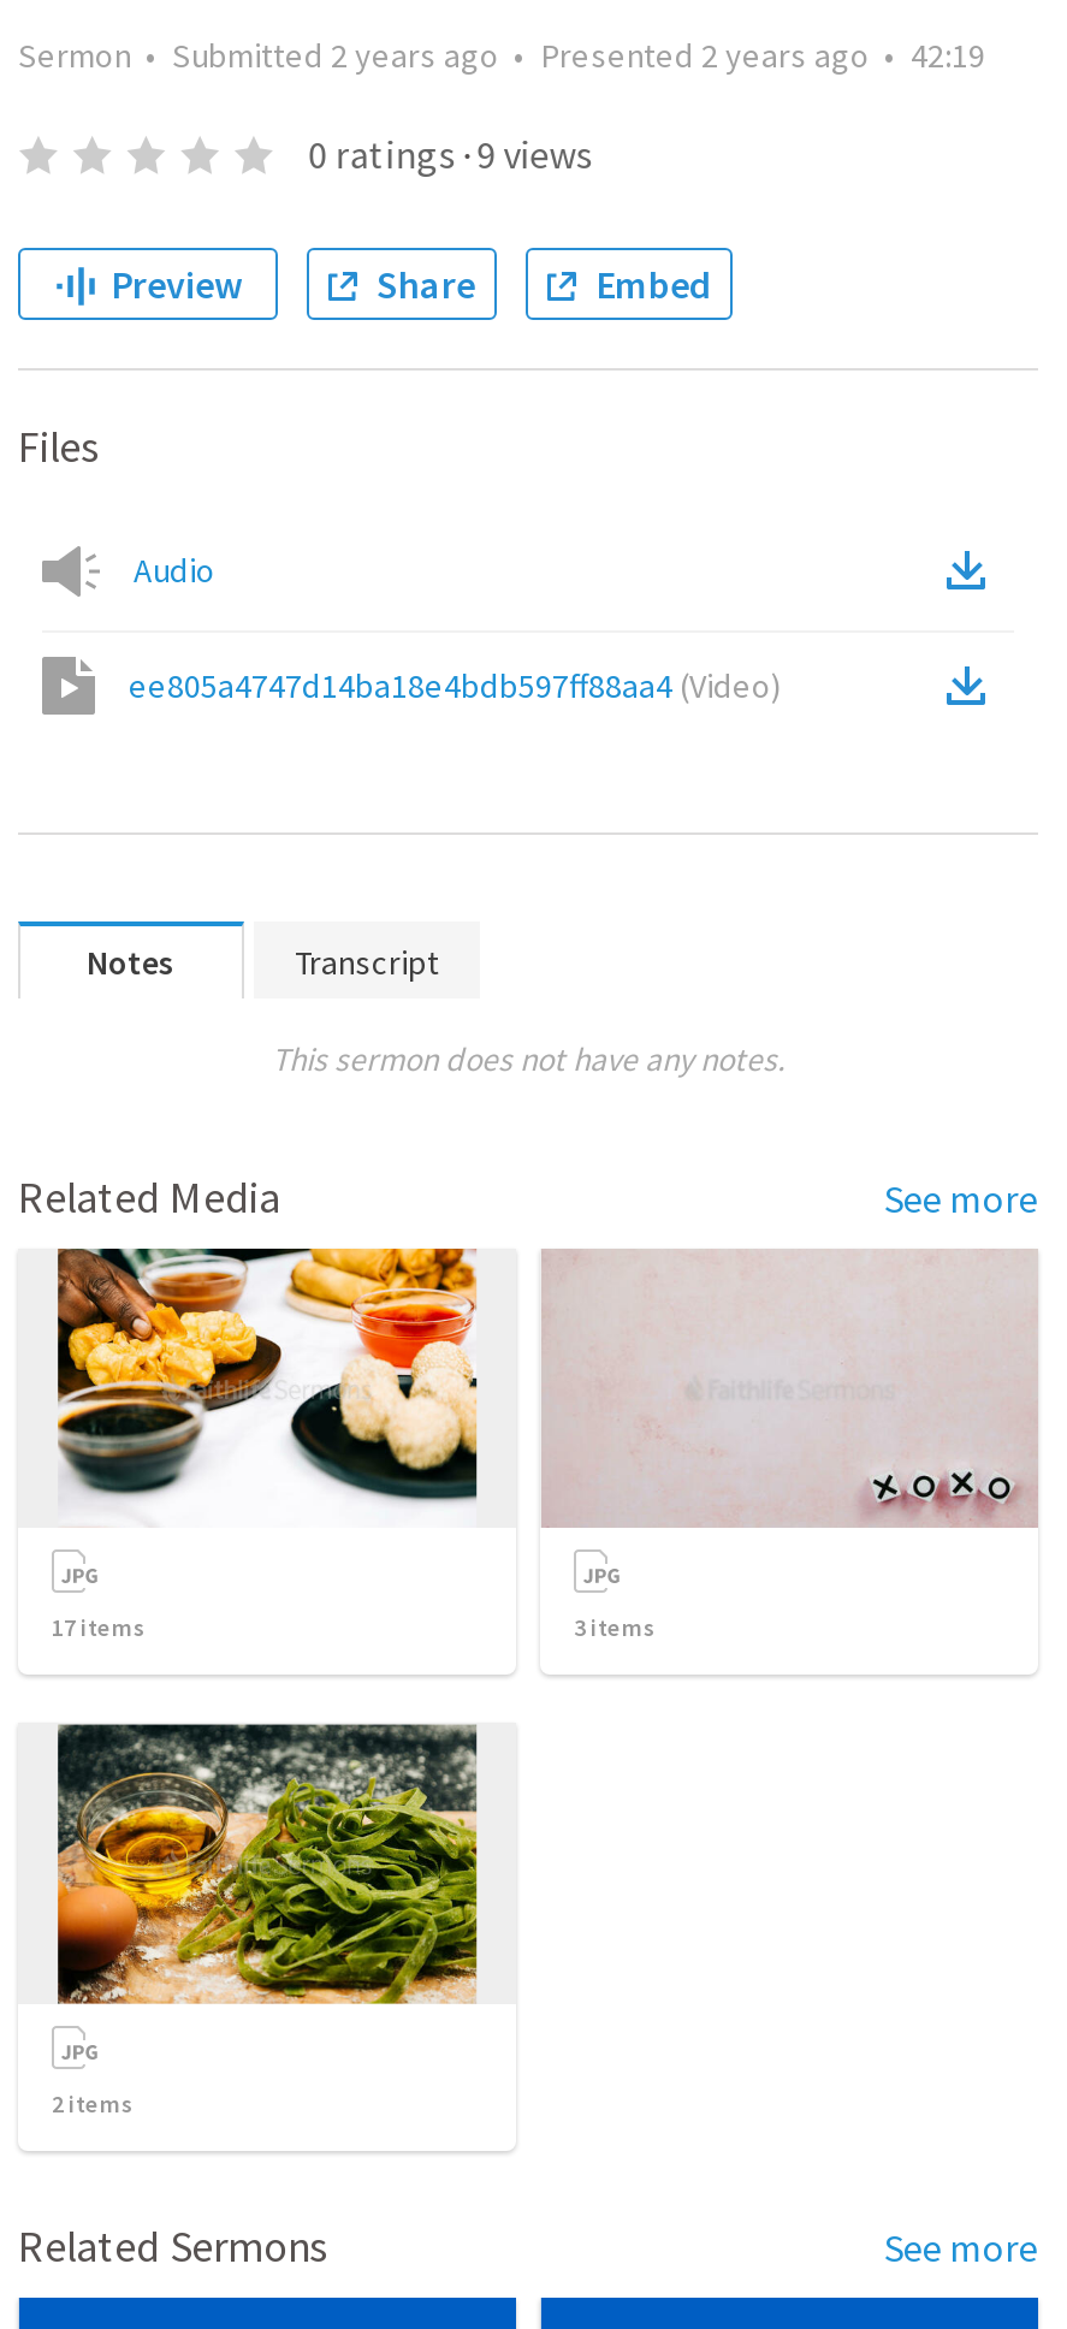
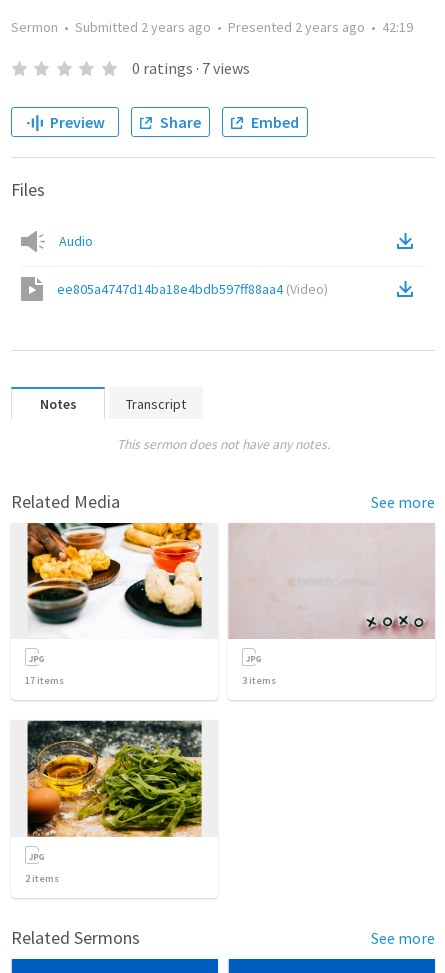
- 0 ratings · 9 views
+ 0 ratings · 7 views
